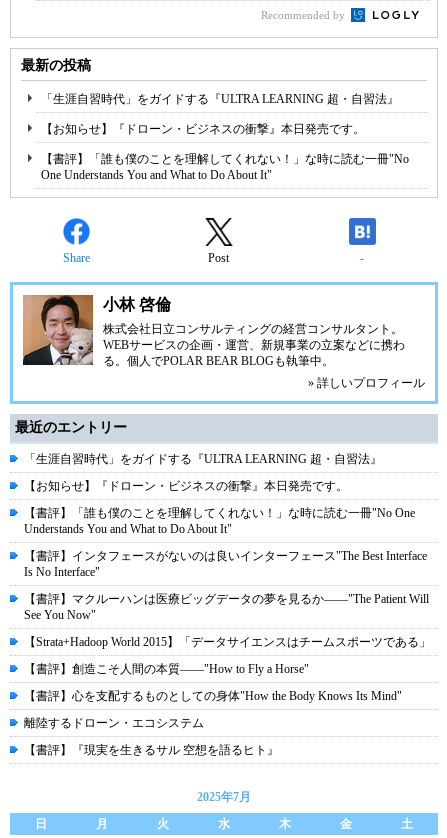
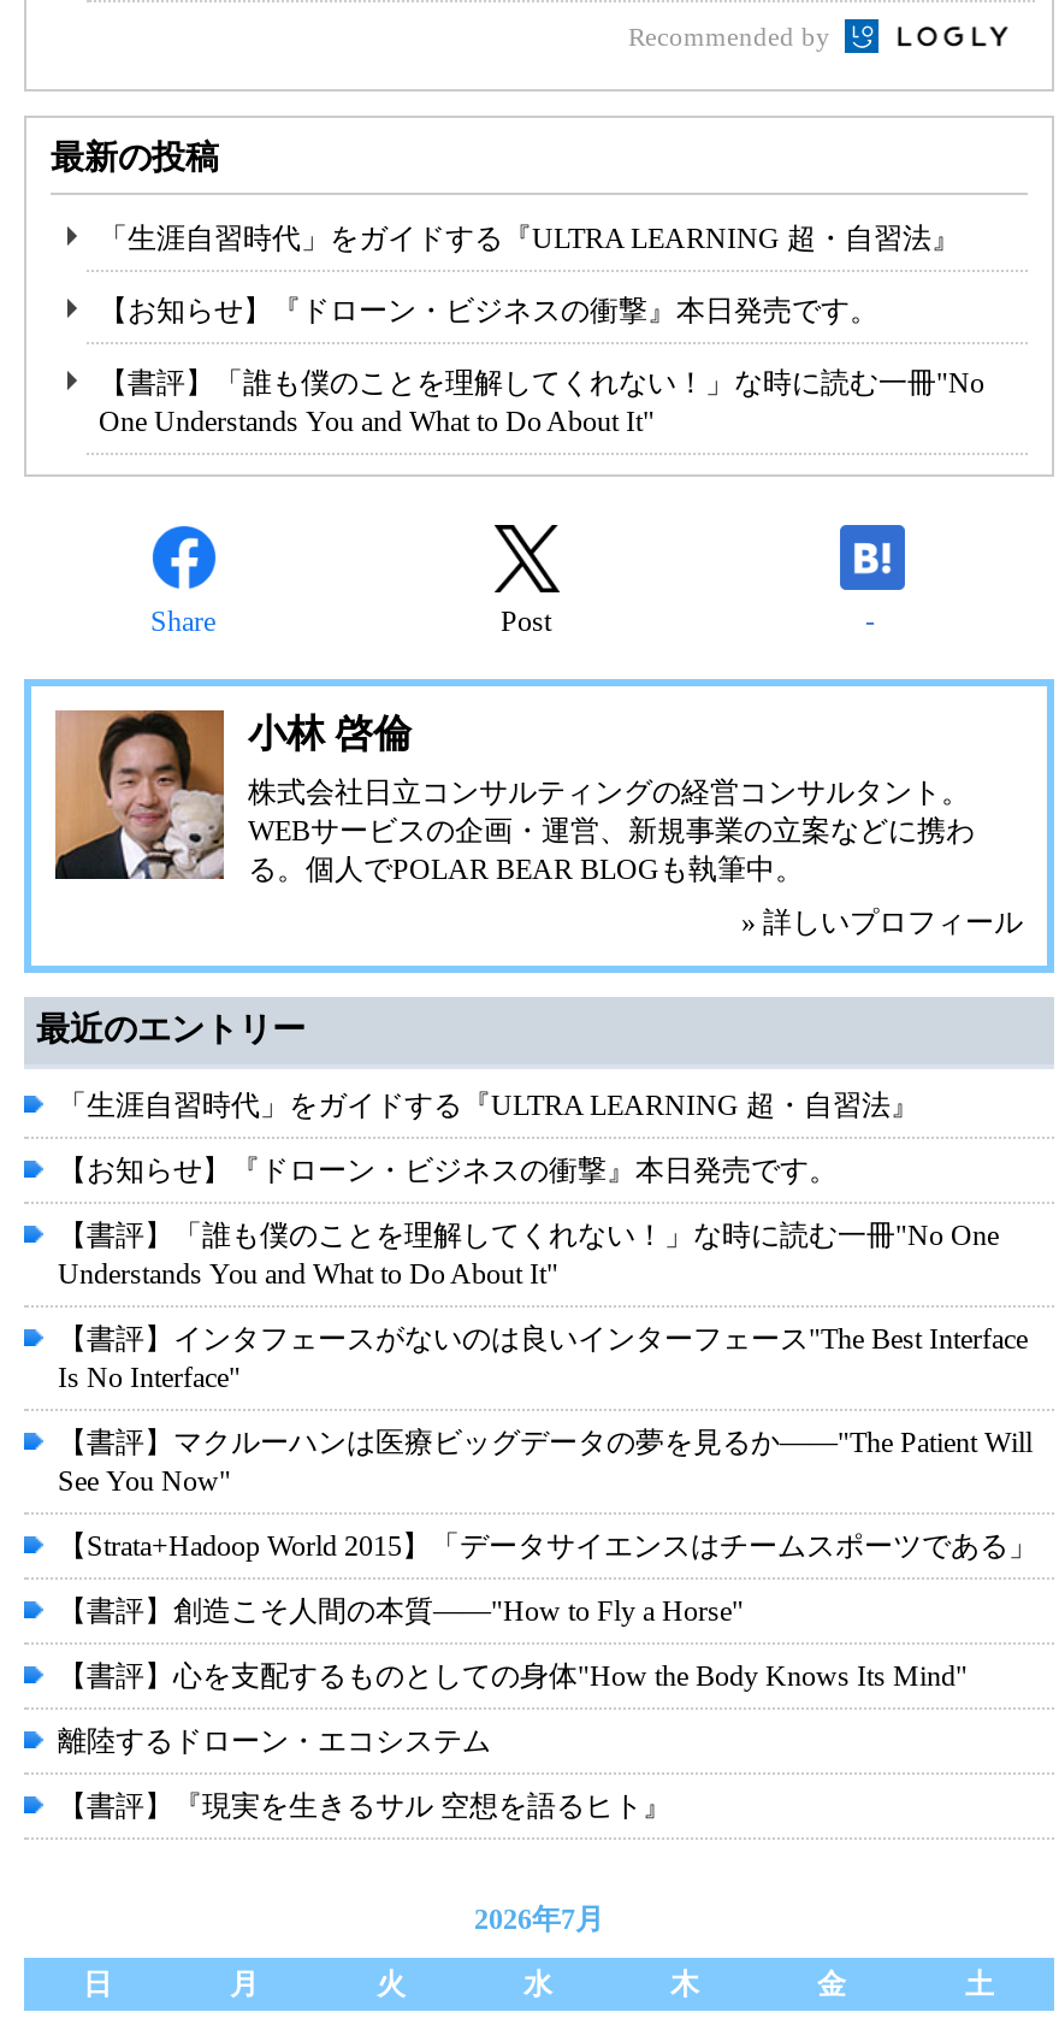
- 2025年7月
+ 2026年7月
